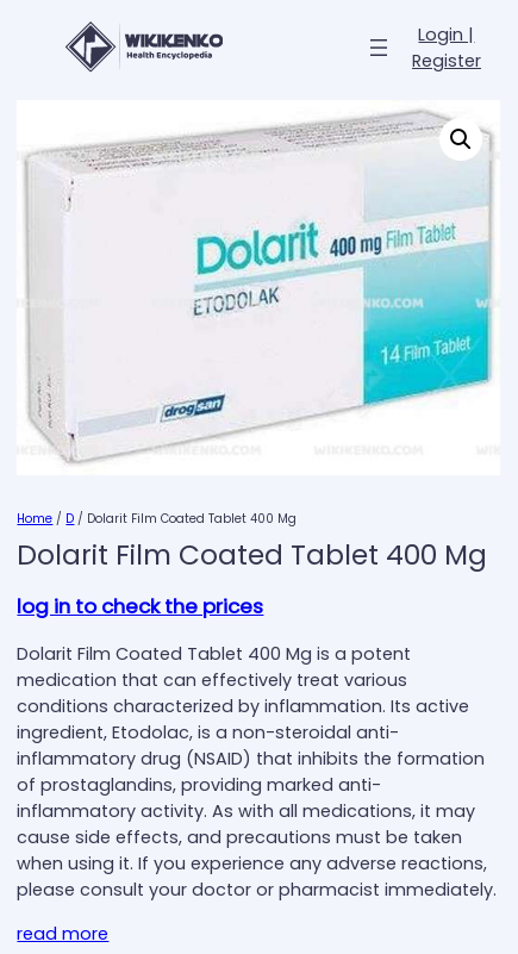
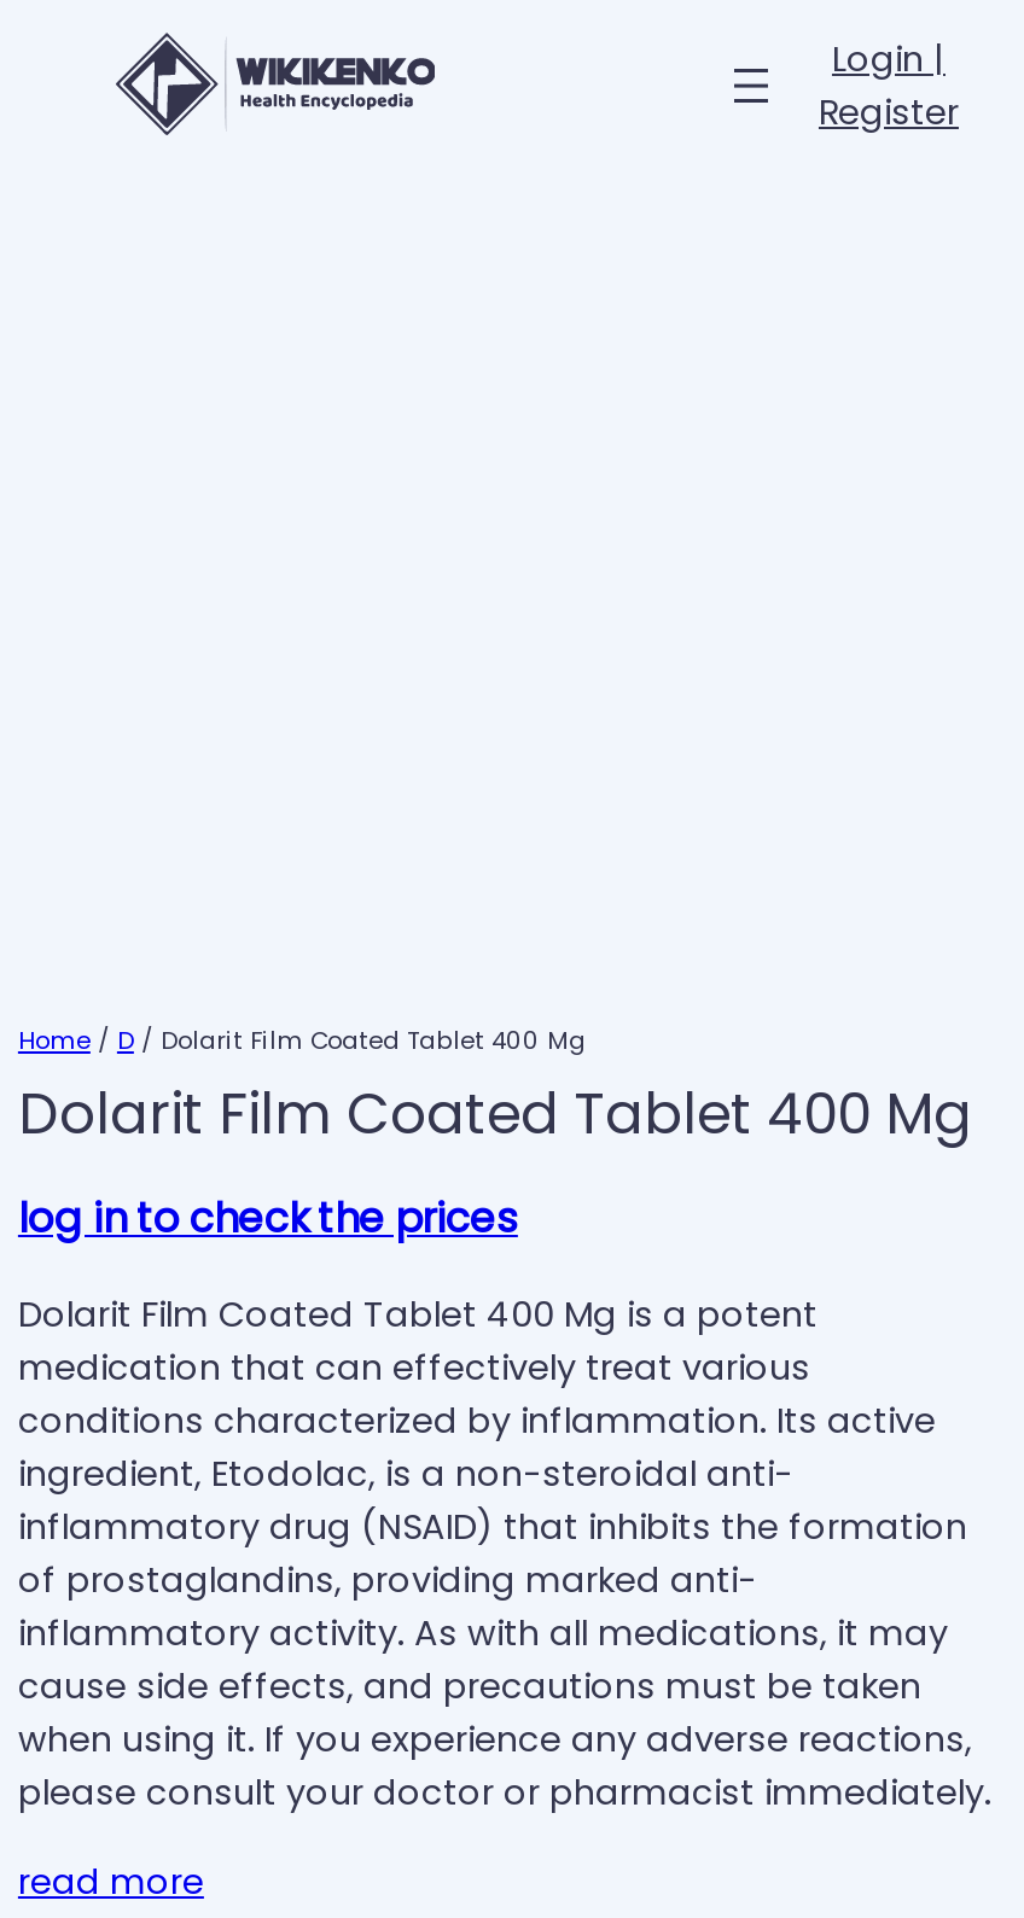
- [image]
